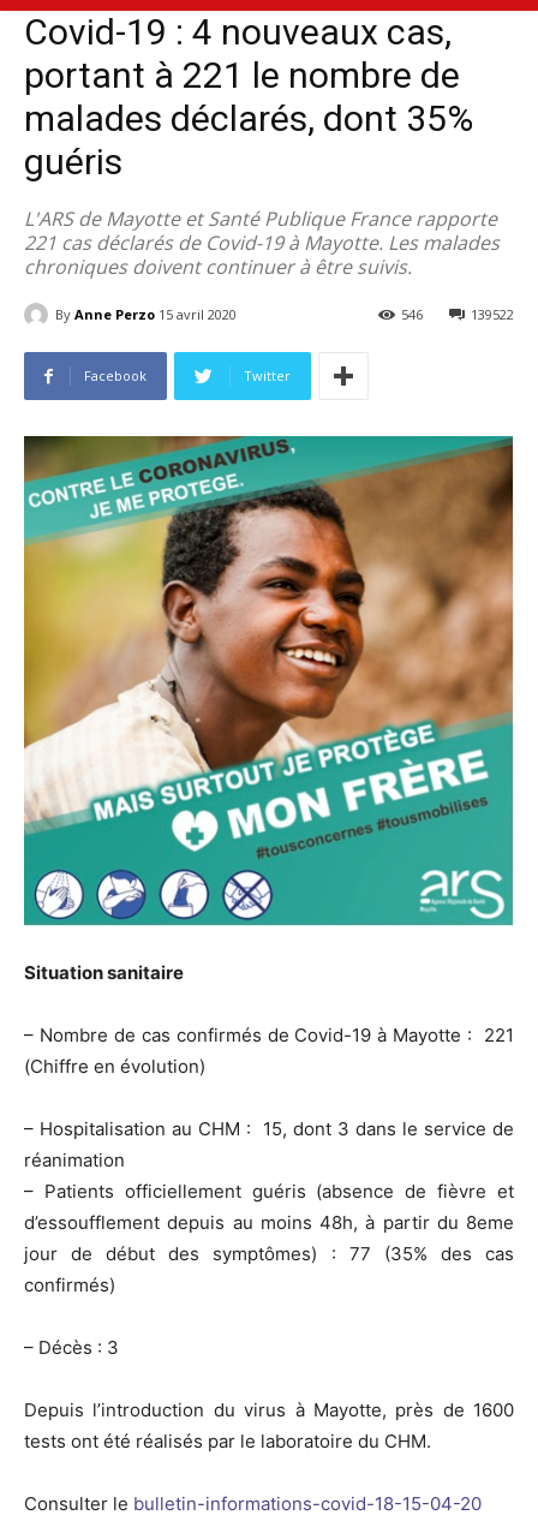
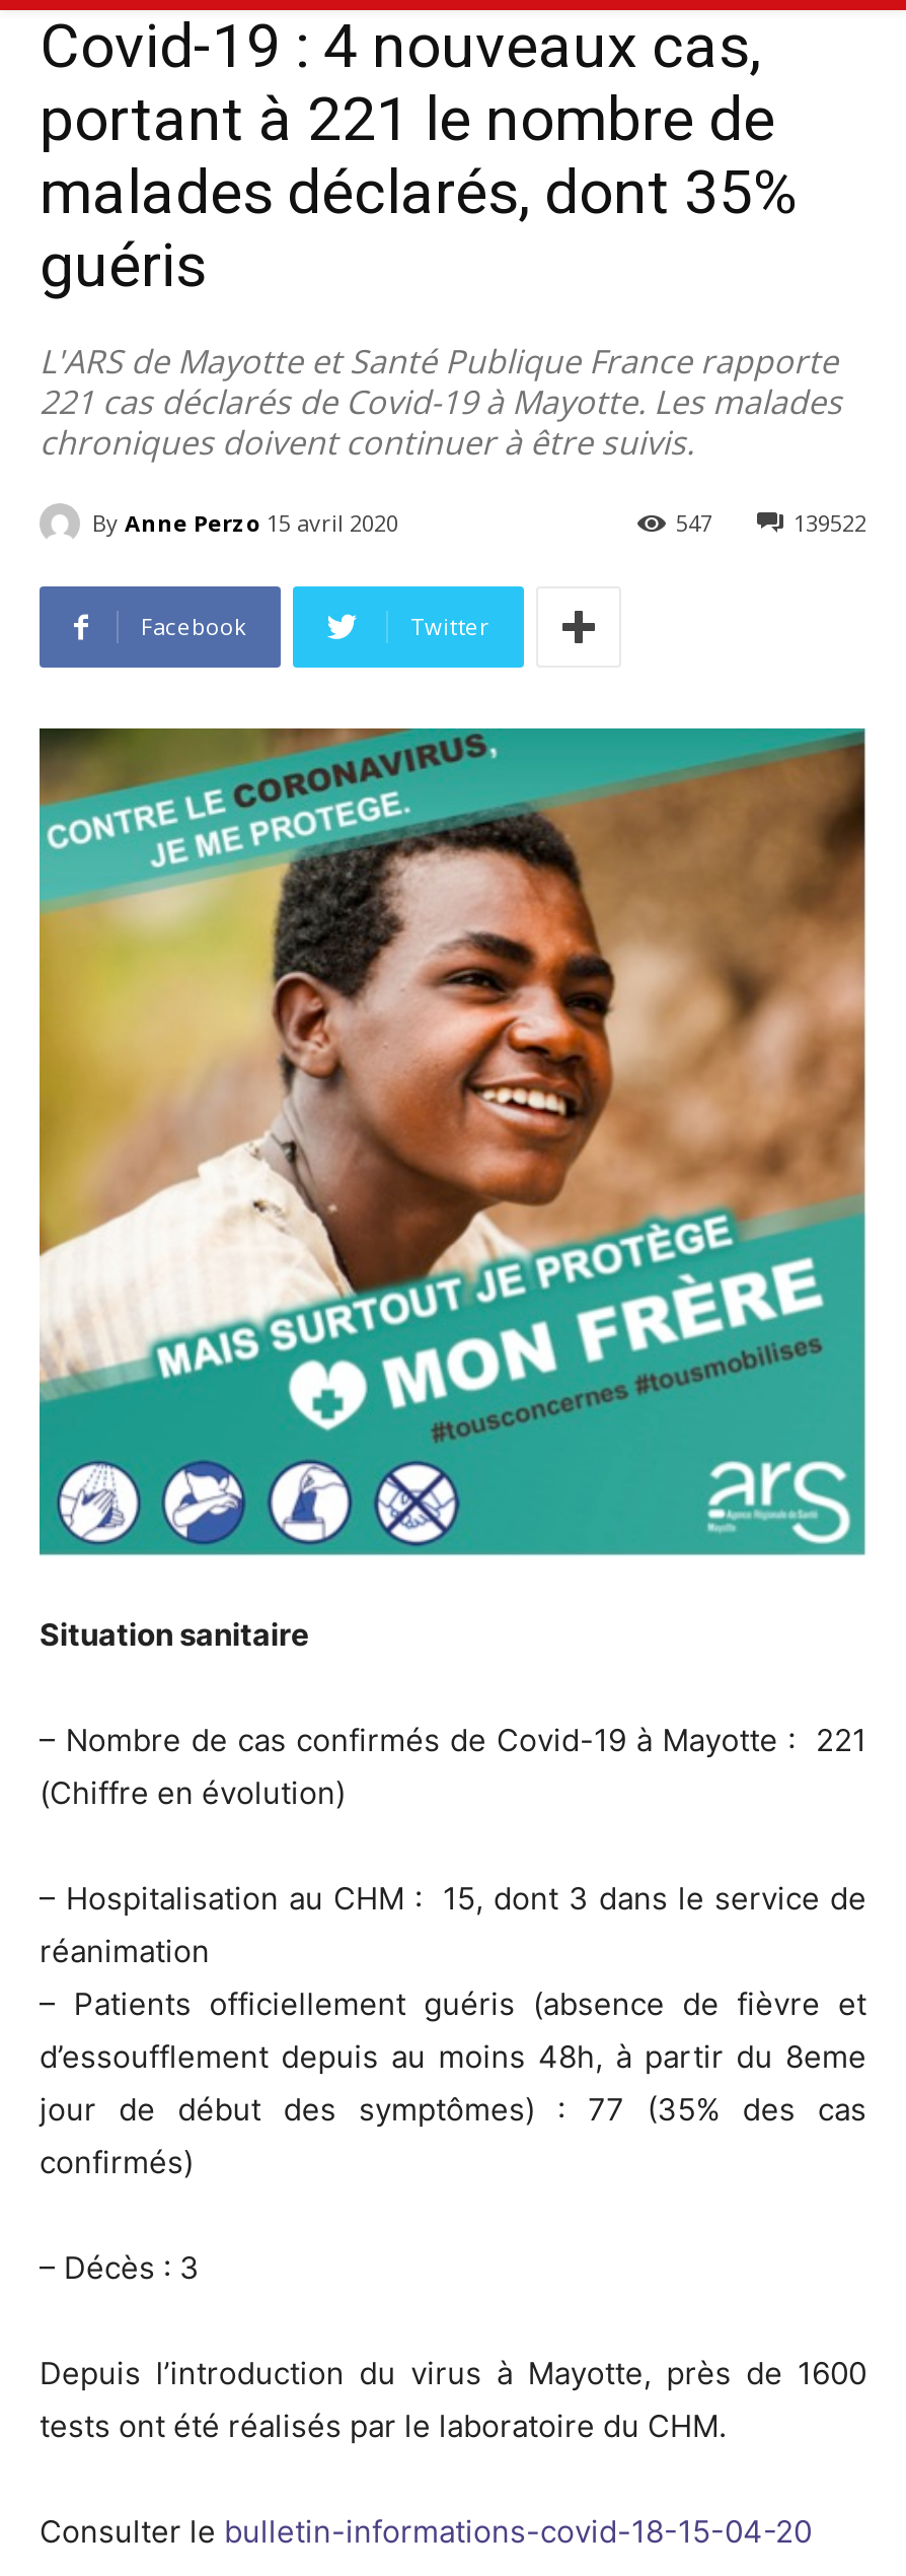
- 546
+ 547
